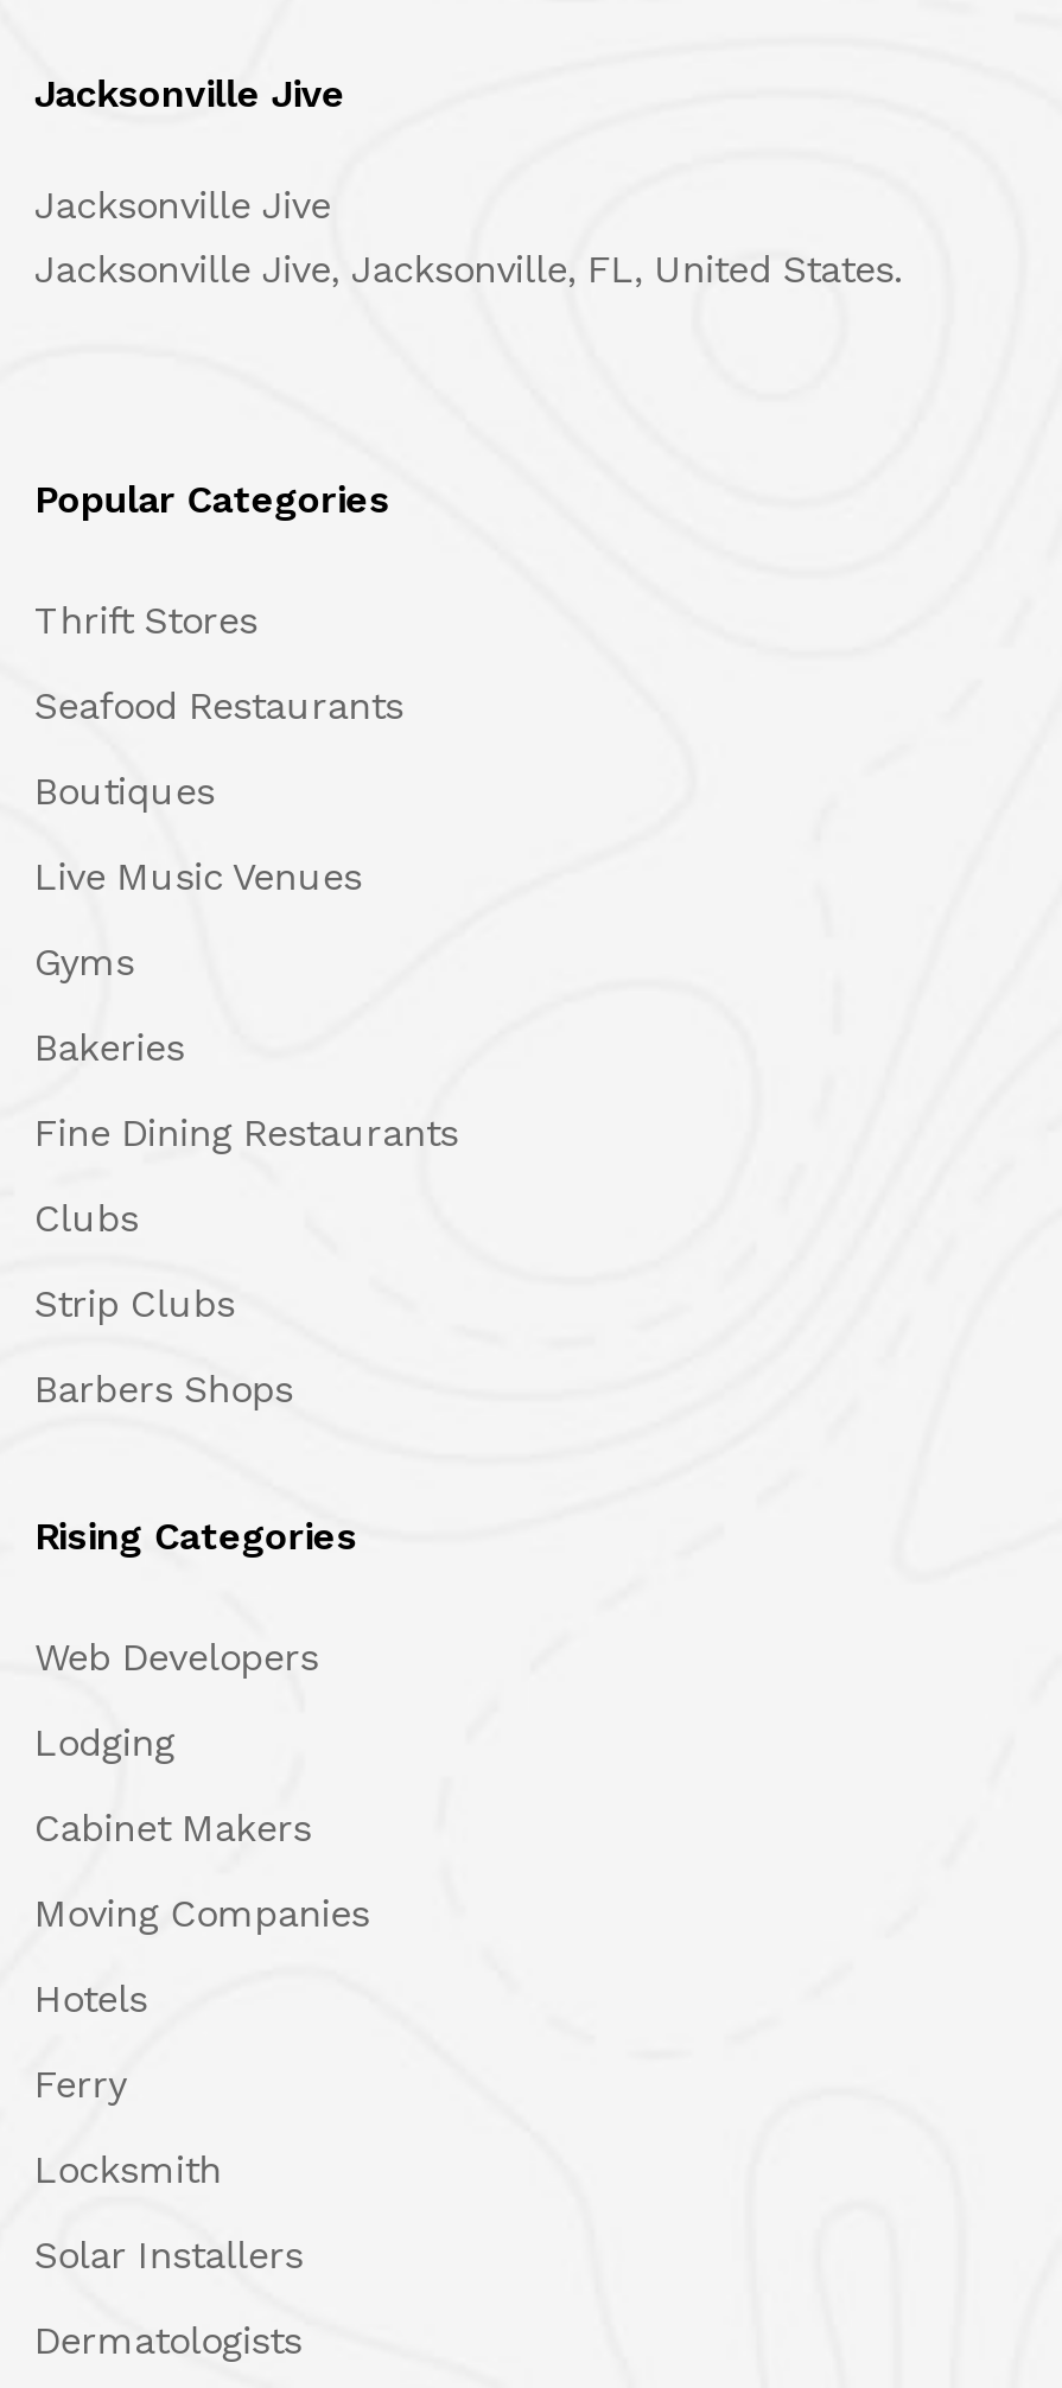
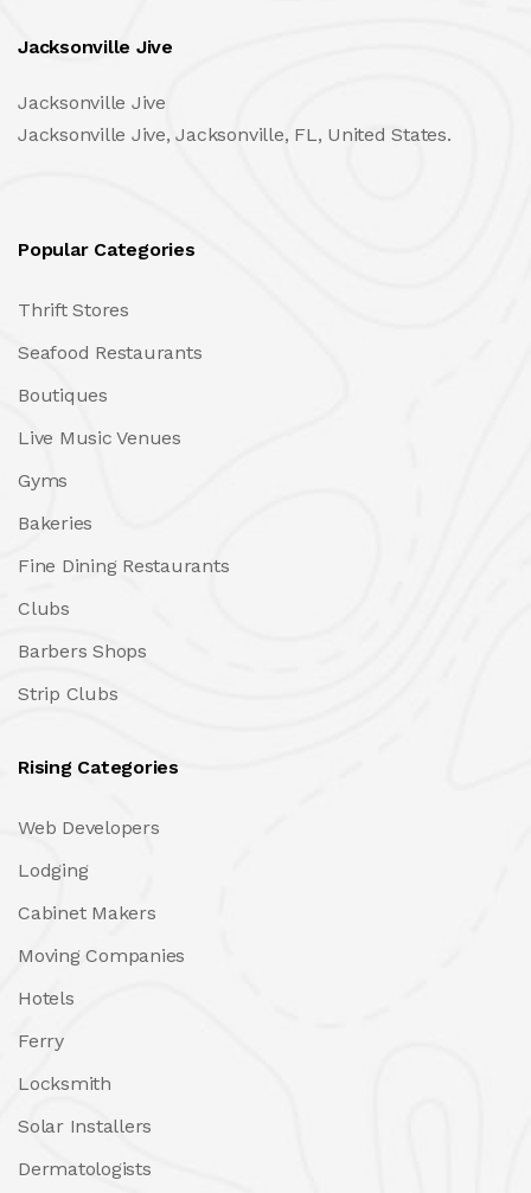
moved down: Strip Clubs

moved up: Barbers Shops
